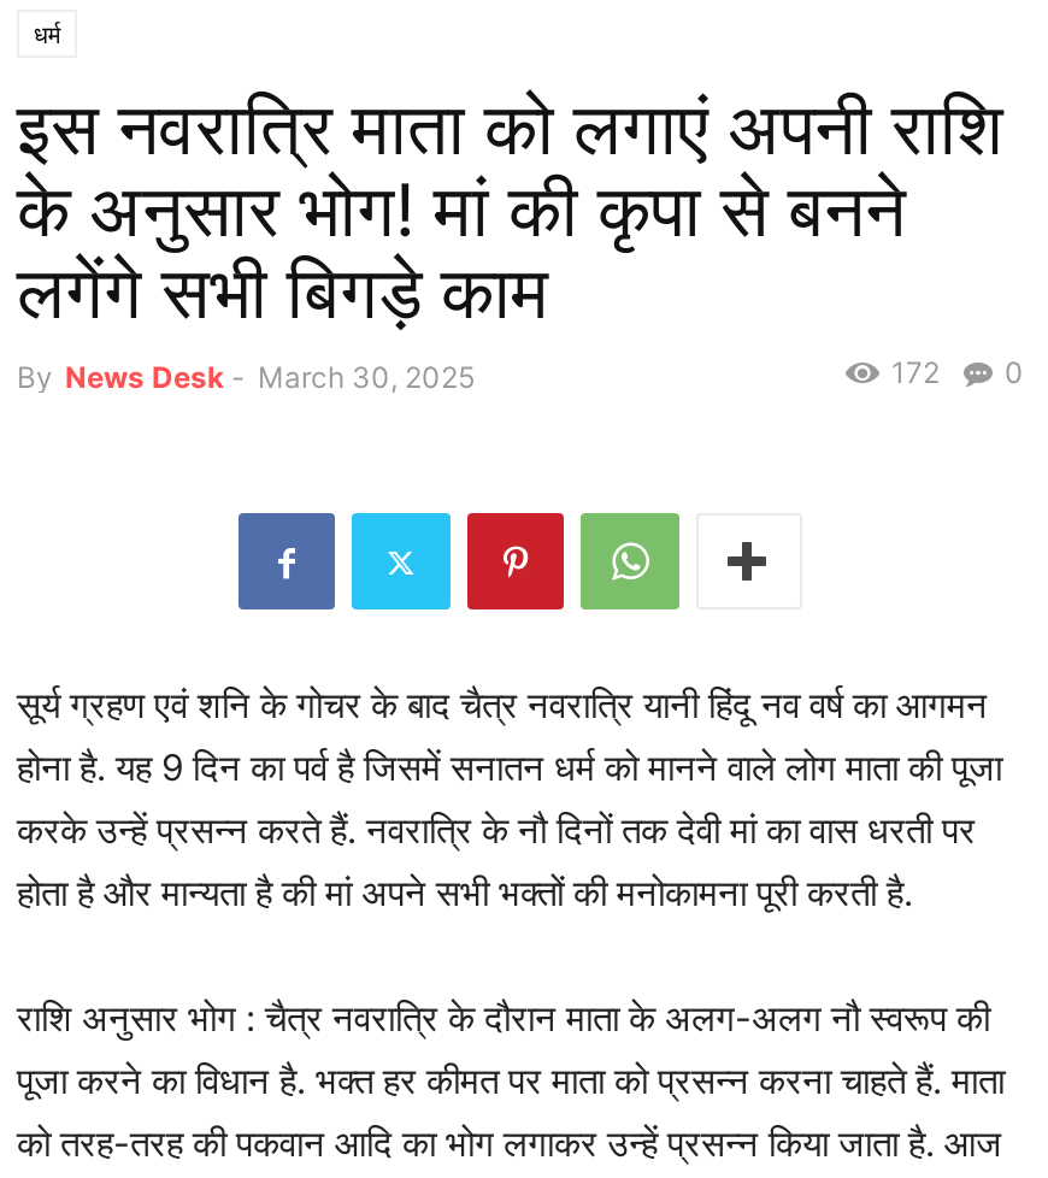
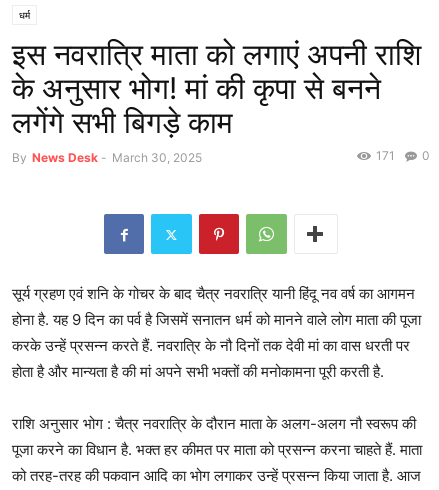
- 172 0
+ 171 0
